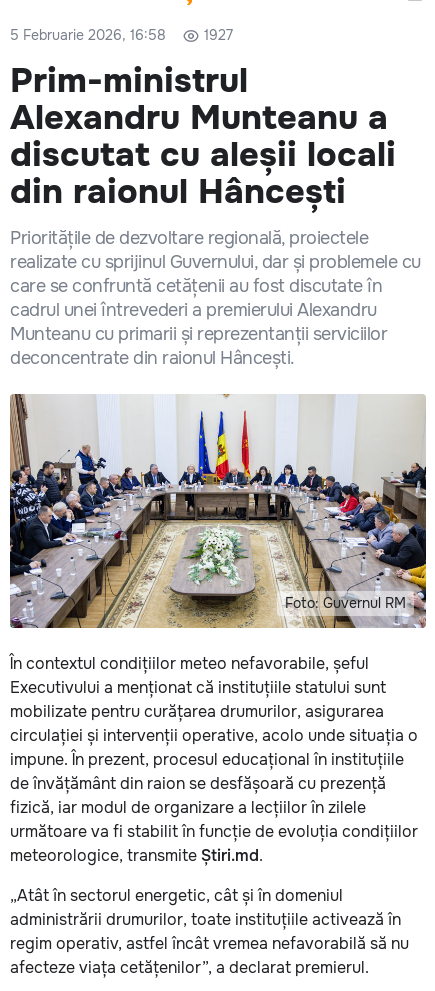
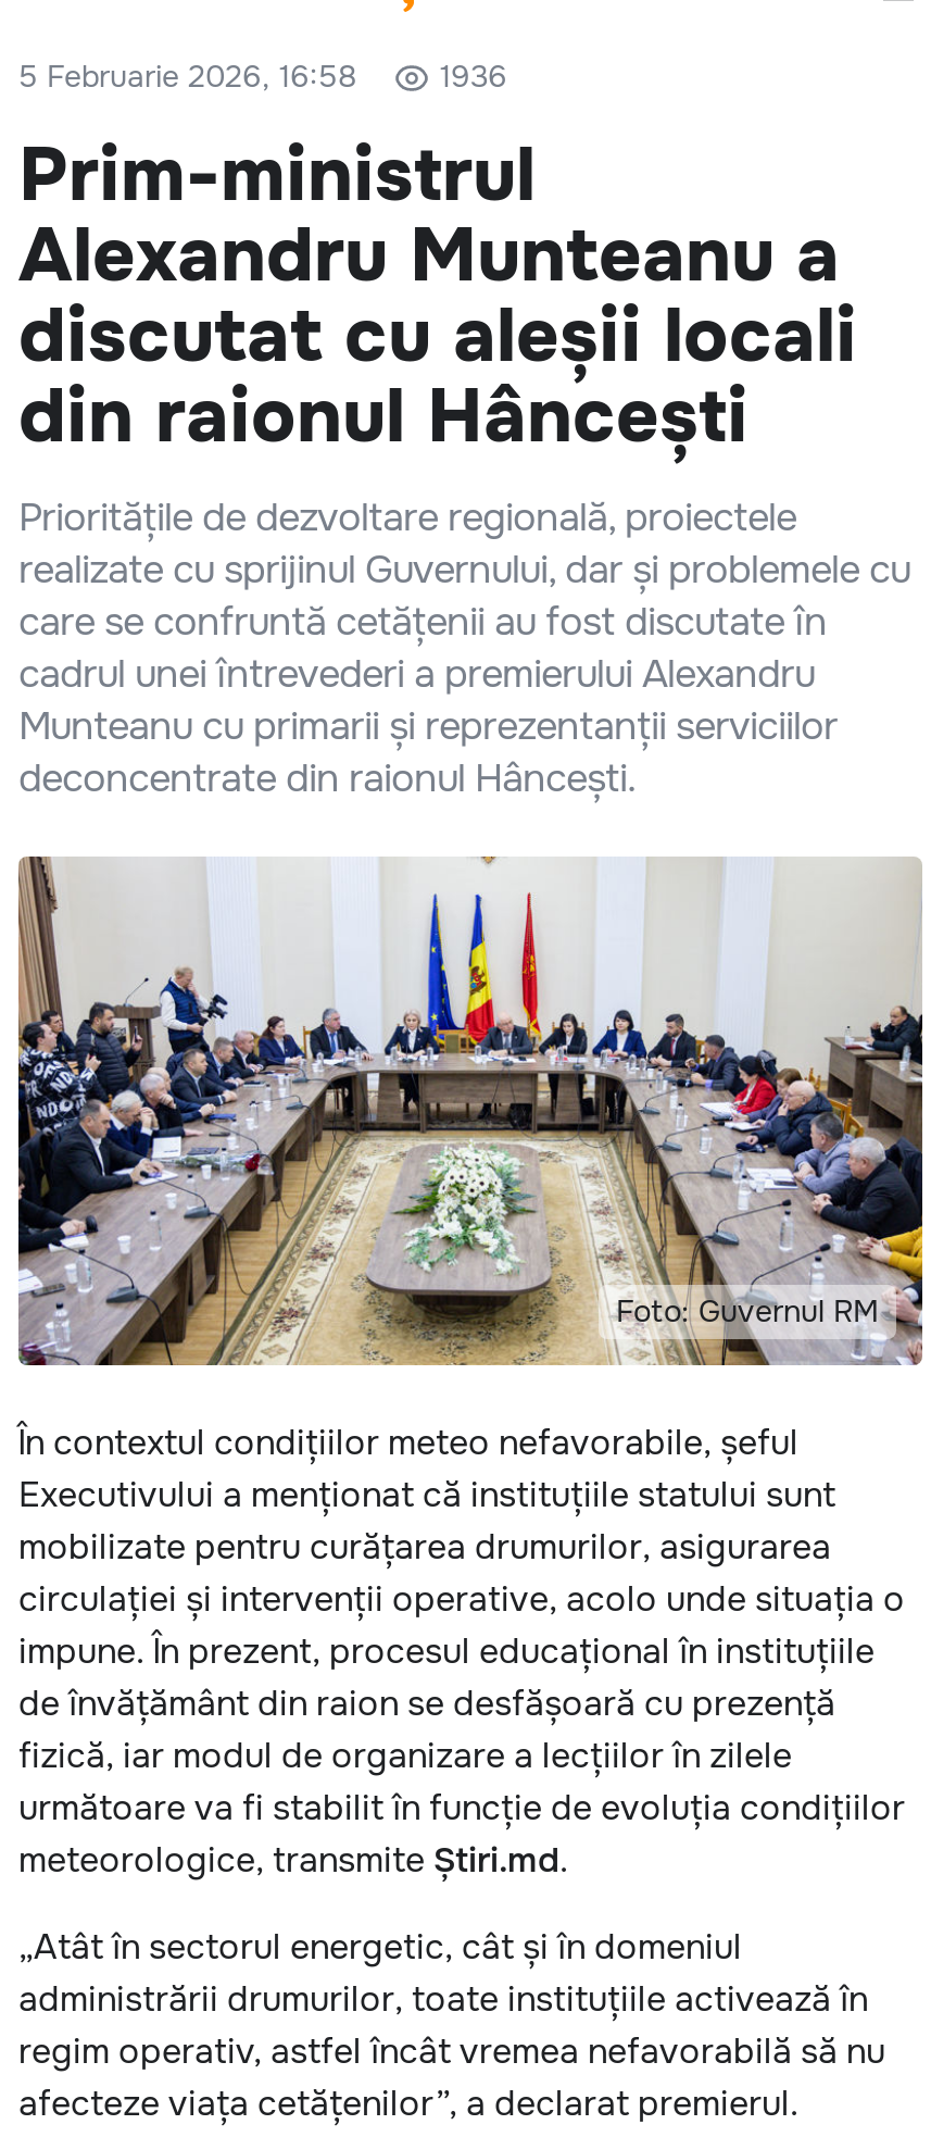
- 1927
+ 1936
